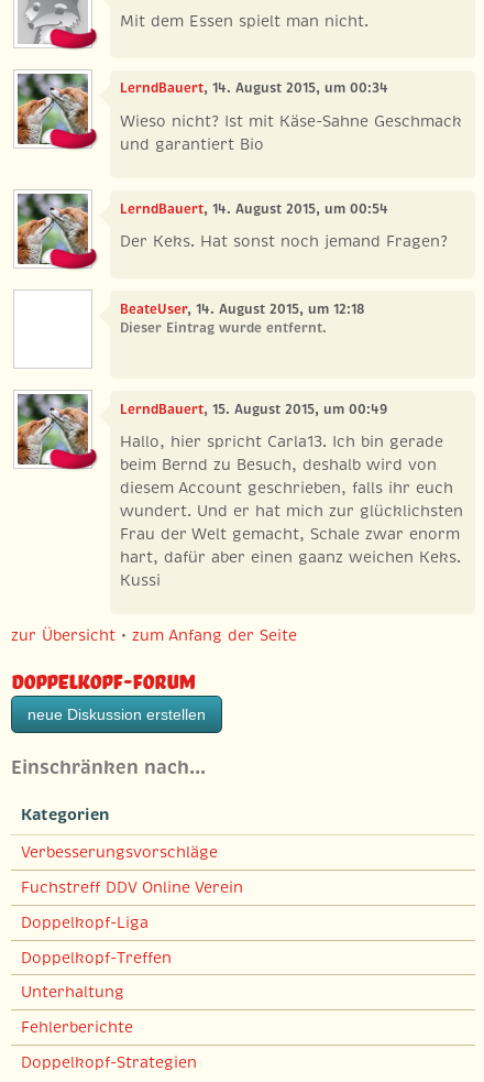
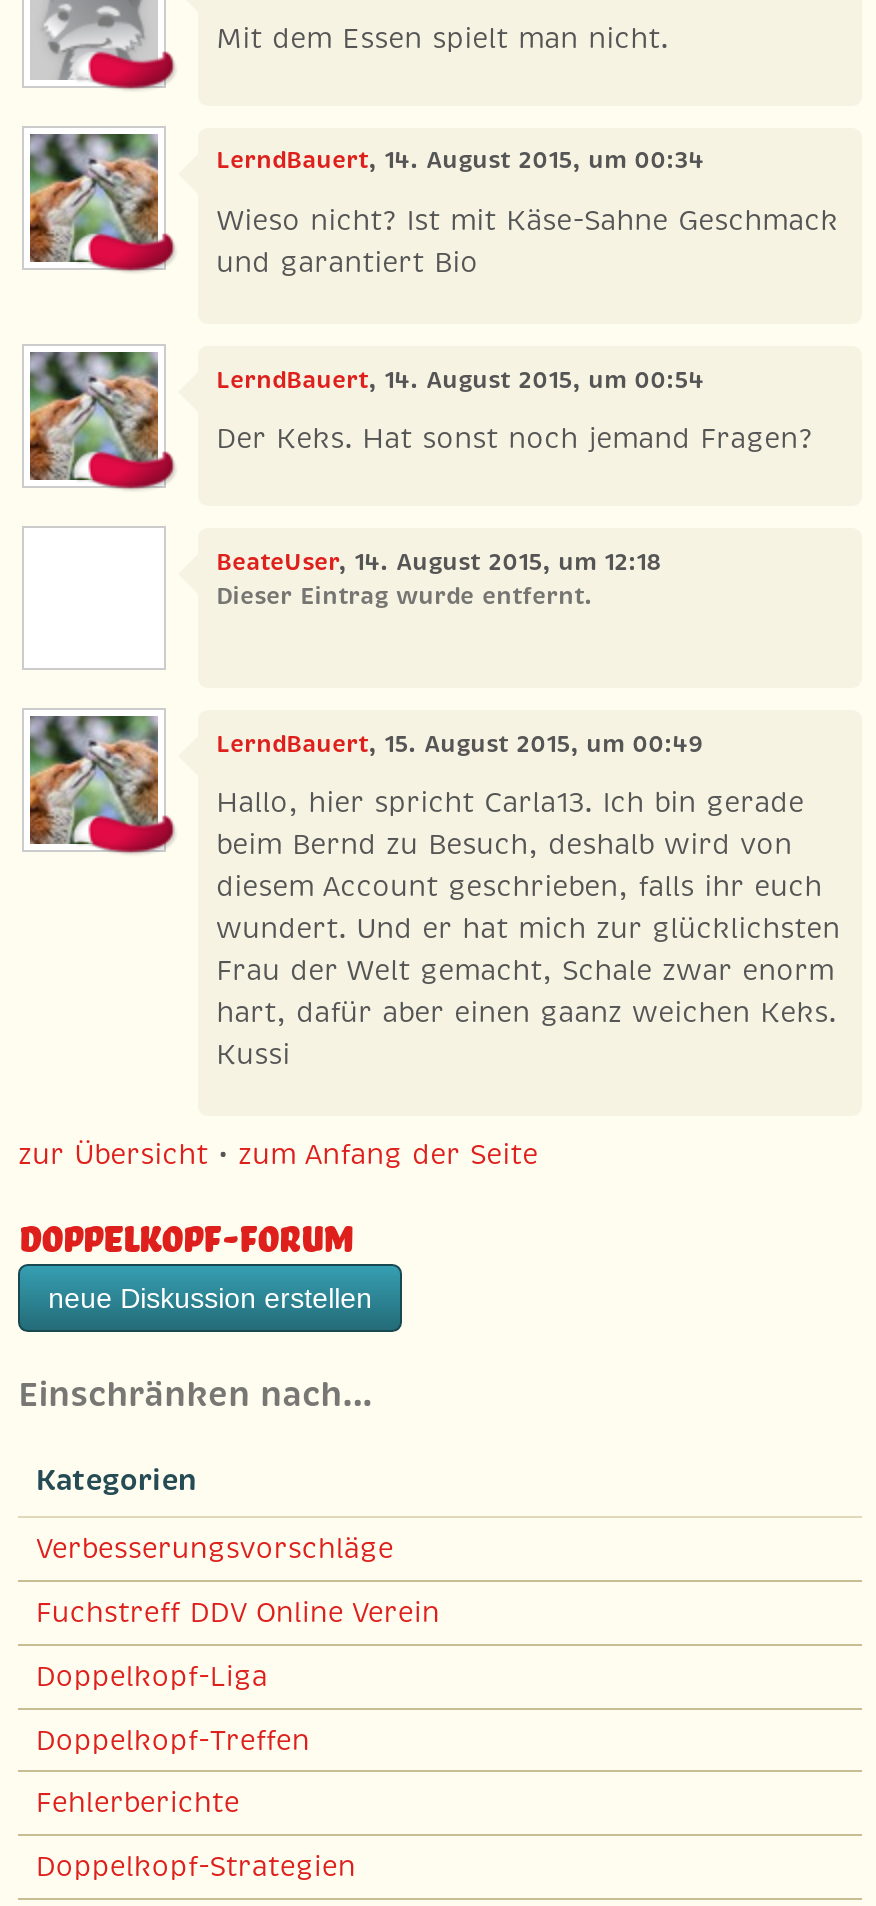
- Unterhaltung
